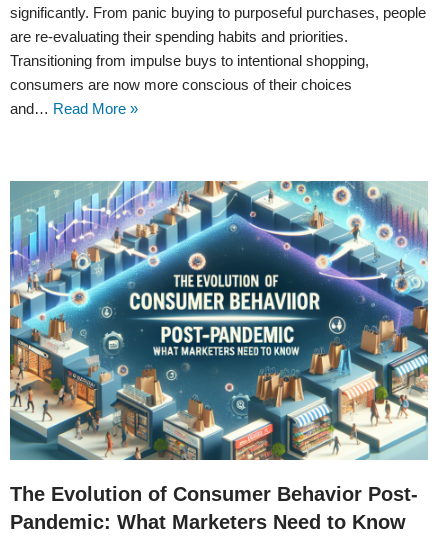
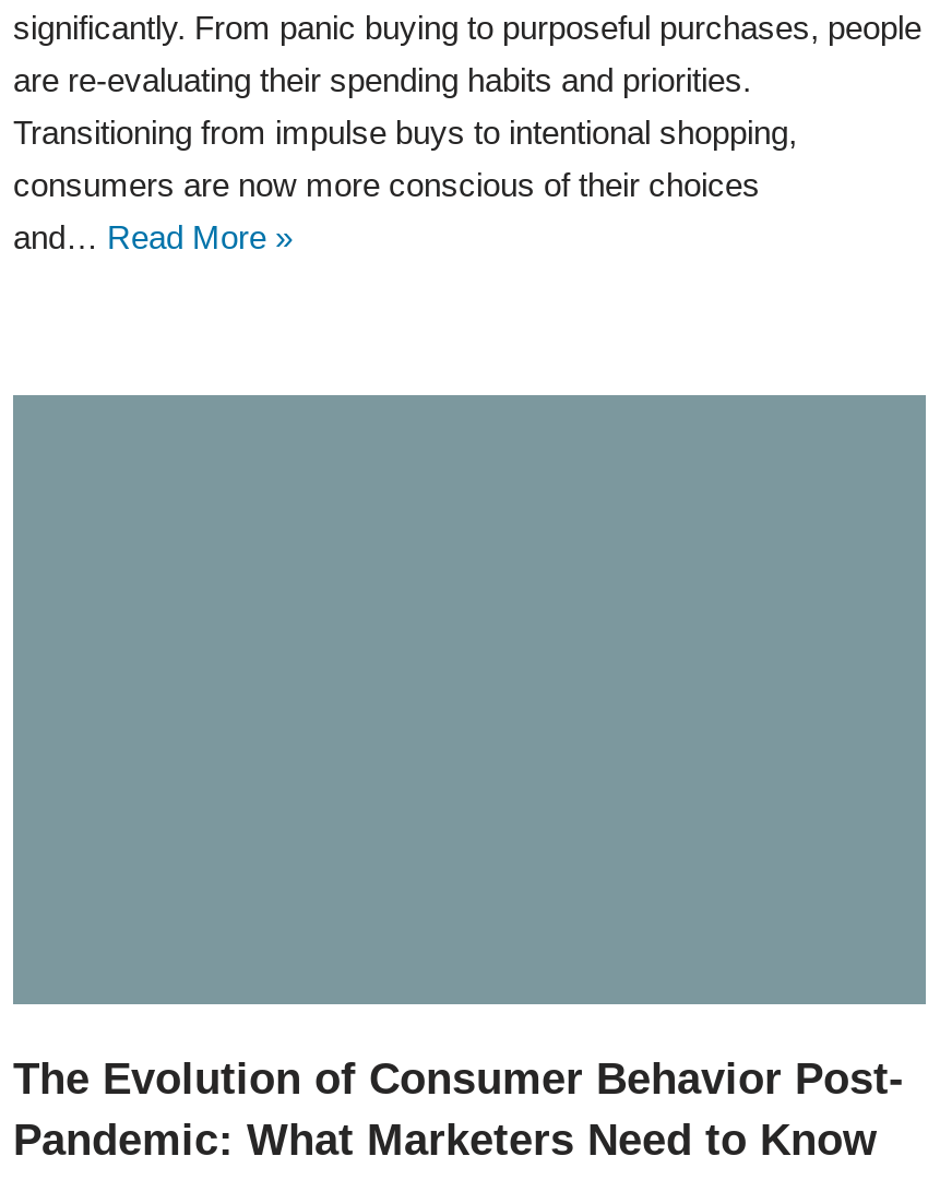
- [image]
